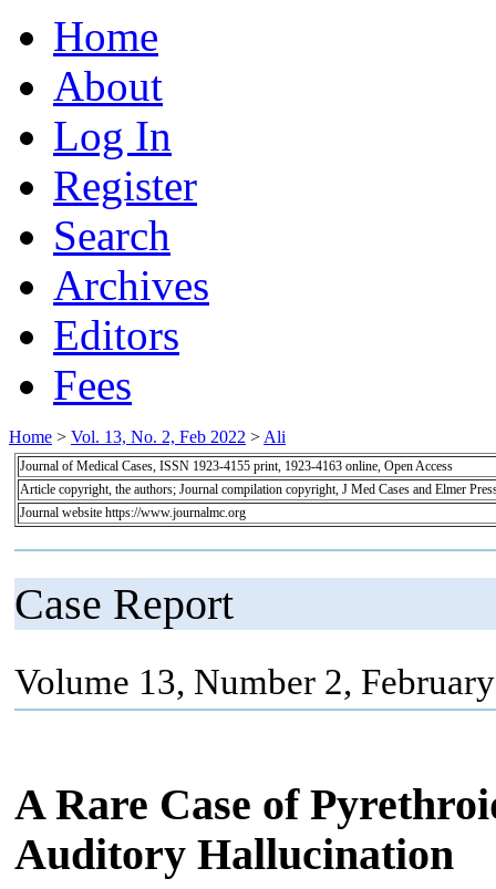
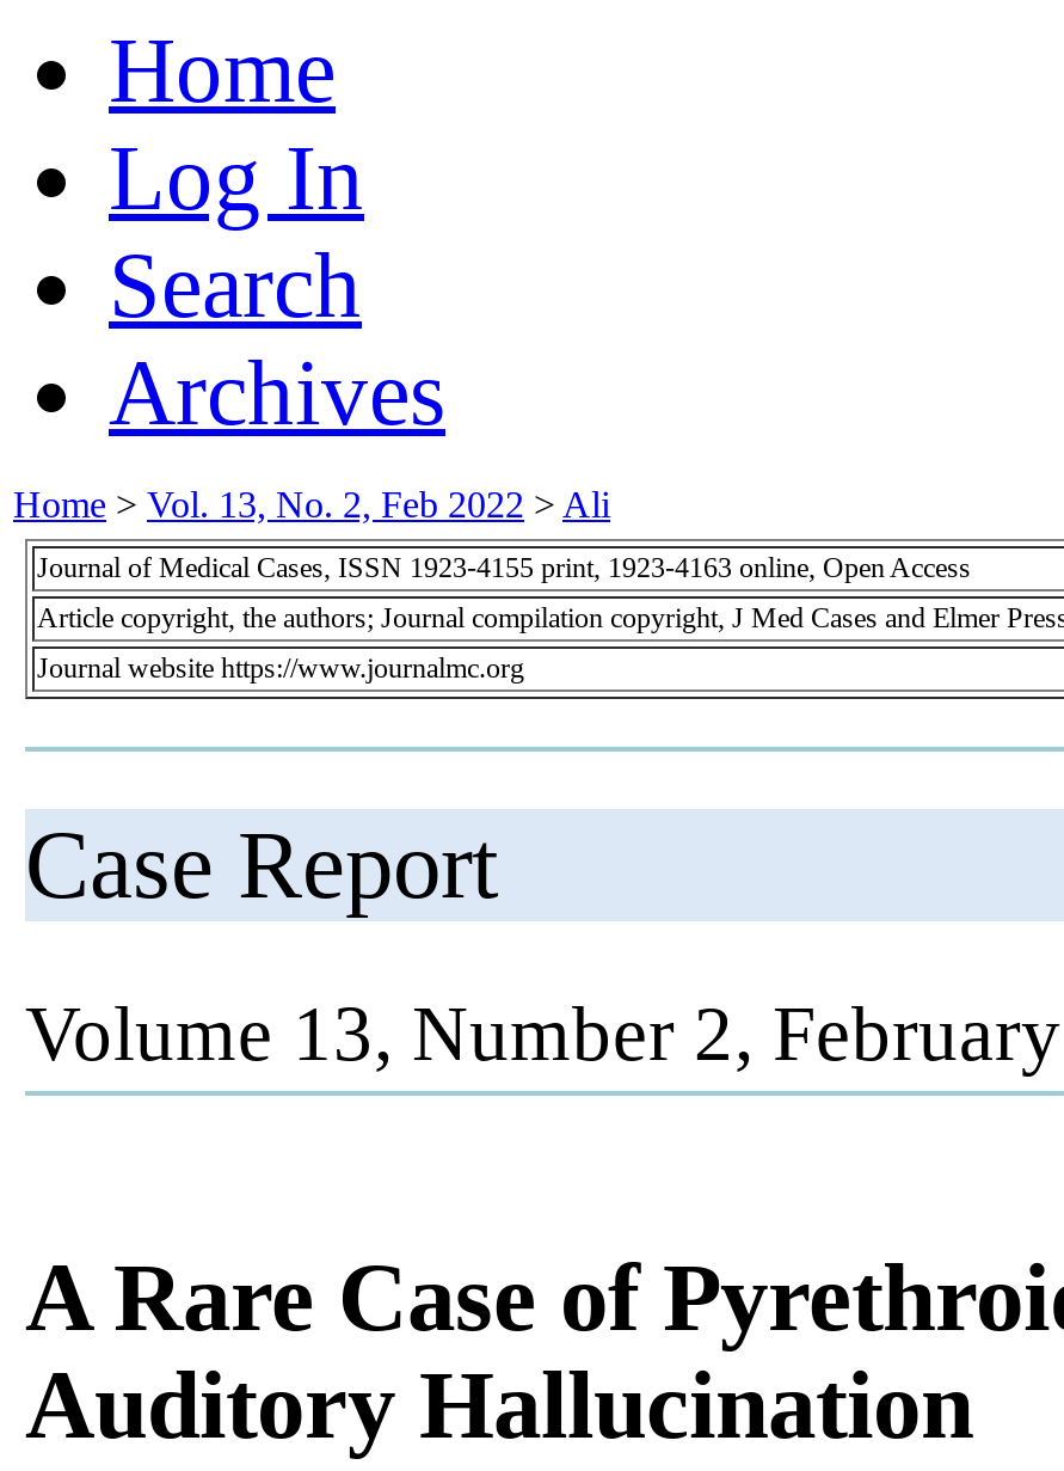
- About

- Register

- Editors
- Fees
